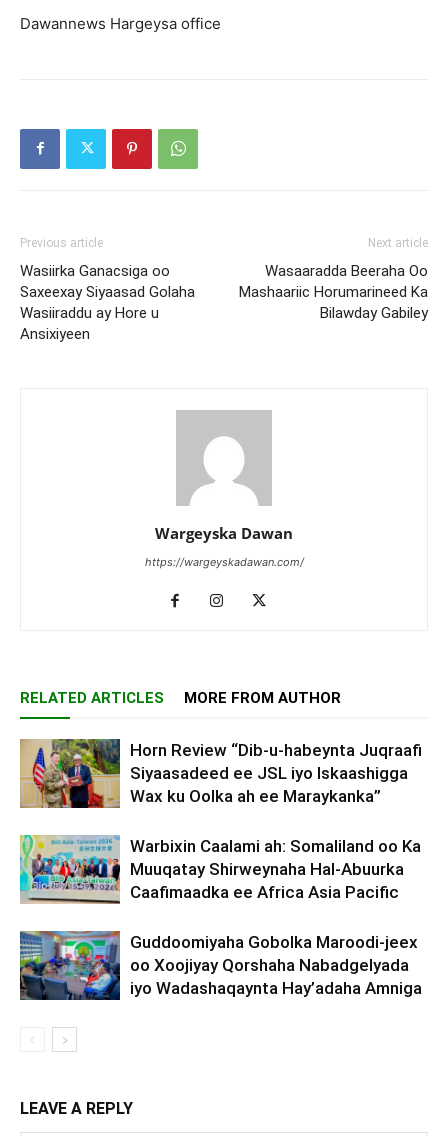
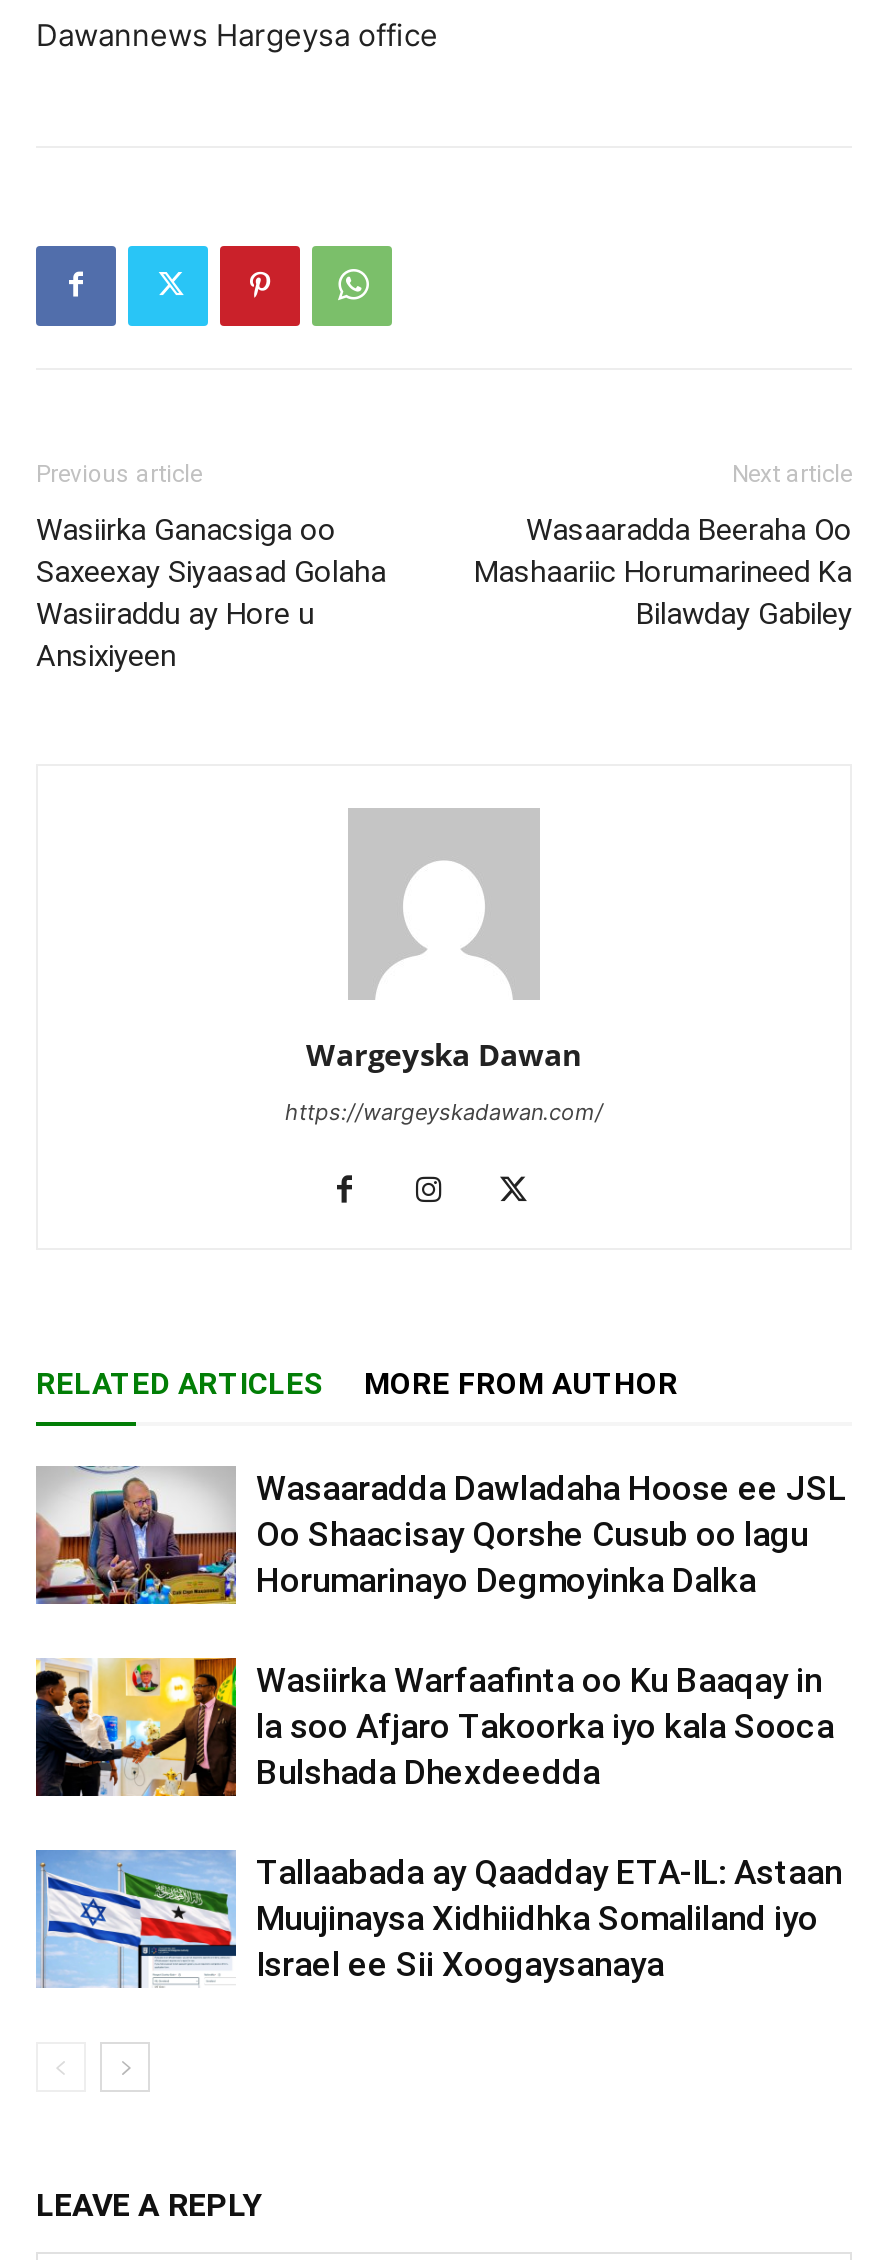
- [image]
- Horn Review “Dib-u-habeynta Juqraafi
- Siyaasadeed ee JSL iyo Iskaashigga
- Wax ku Oolka ah ee Maraykanka”
+ [image]
+ Wasaaradda Dawladaha Hoose ee JSL
+ Oo Shaacisay Qorshe Cusub oo lagu
+ Horumarinayo Degmoyinka Dalka

- [image]
- Warbixin Caalami ah: Somaliland oo Ka
- Muuqatay Shirweynaha Hal-Abuurka
- Caafimaadka ee Africa Asia Pacific
+ [image]
+ Wasiirka Warfaafinta oo Ku Baaqay in
+ la soo Afjaro Takoorka iyo kala Sooca
+ Bulshada Dhexdeedda

- [image]
- Guddoomiyaha Gobolka Maroodi-jeex
- oo Xoojiyay Qorshaha Nabadgelyada
- iyo Wadashaqaynta Hay’adaha Amniga
+ [image]
+ Tallaabada ay Qaadday ETA-IL: Astaan
+ Muujinaysa Xidhiidhka Somaliland iyo
+ Israel ee Sii Xoogaysanaya
